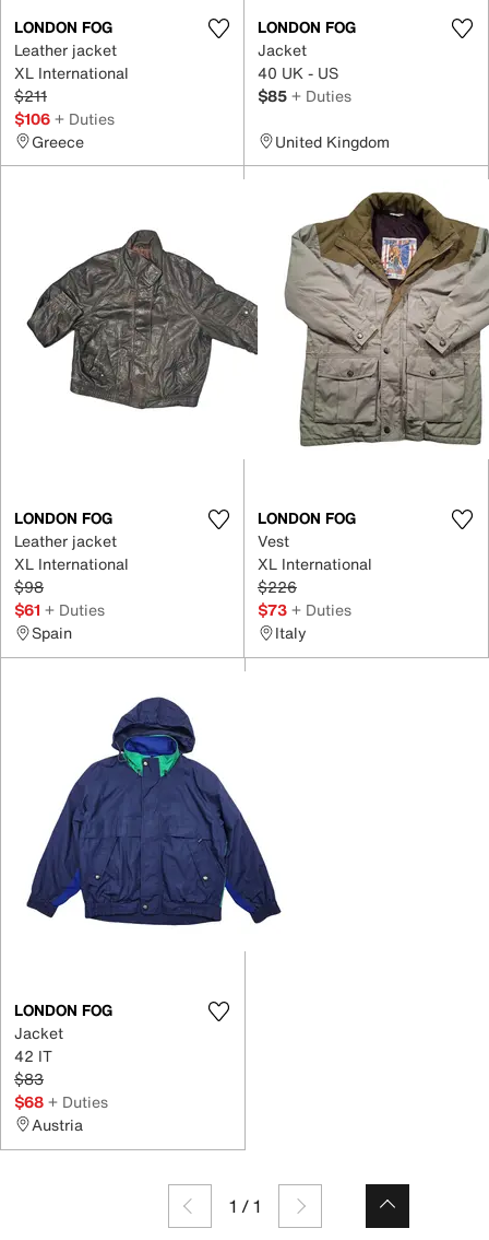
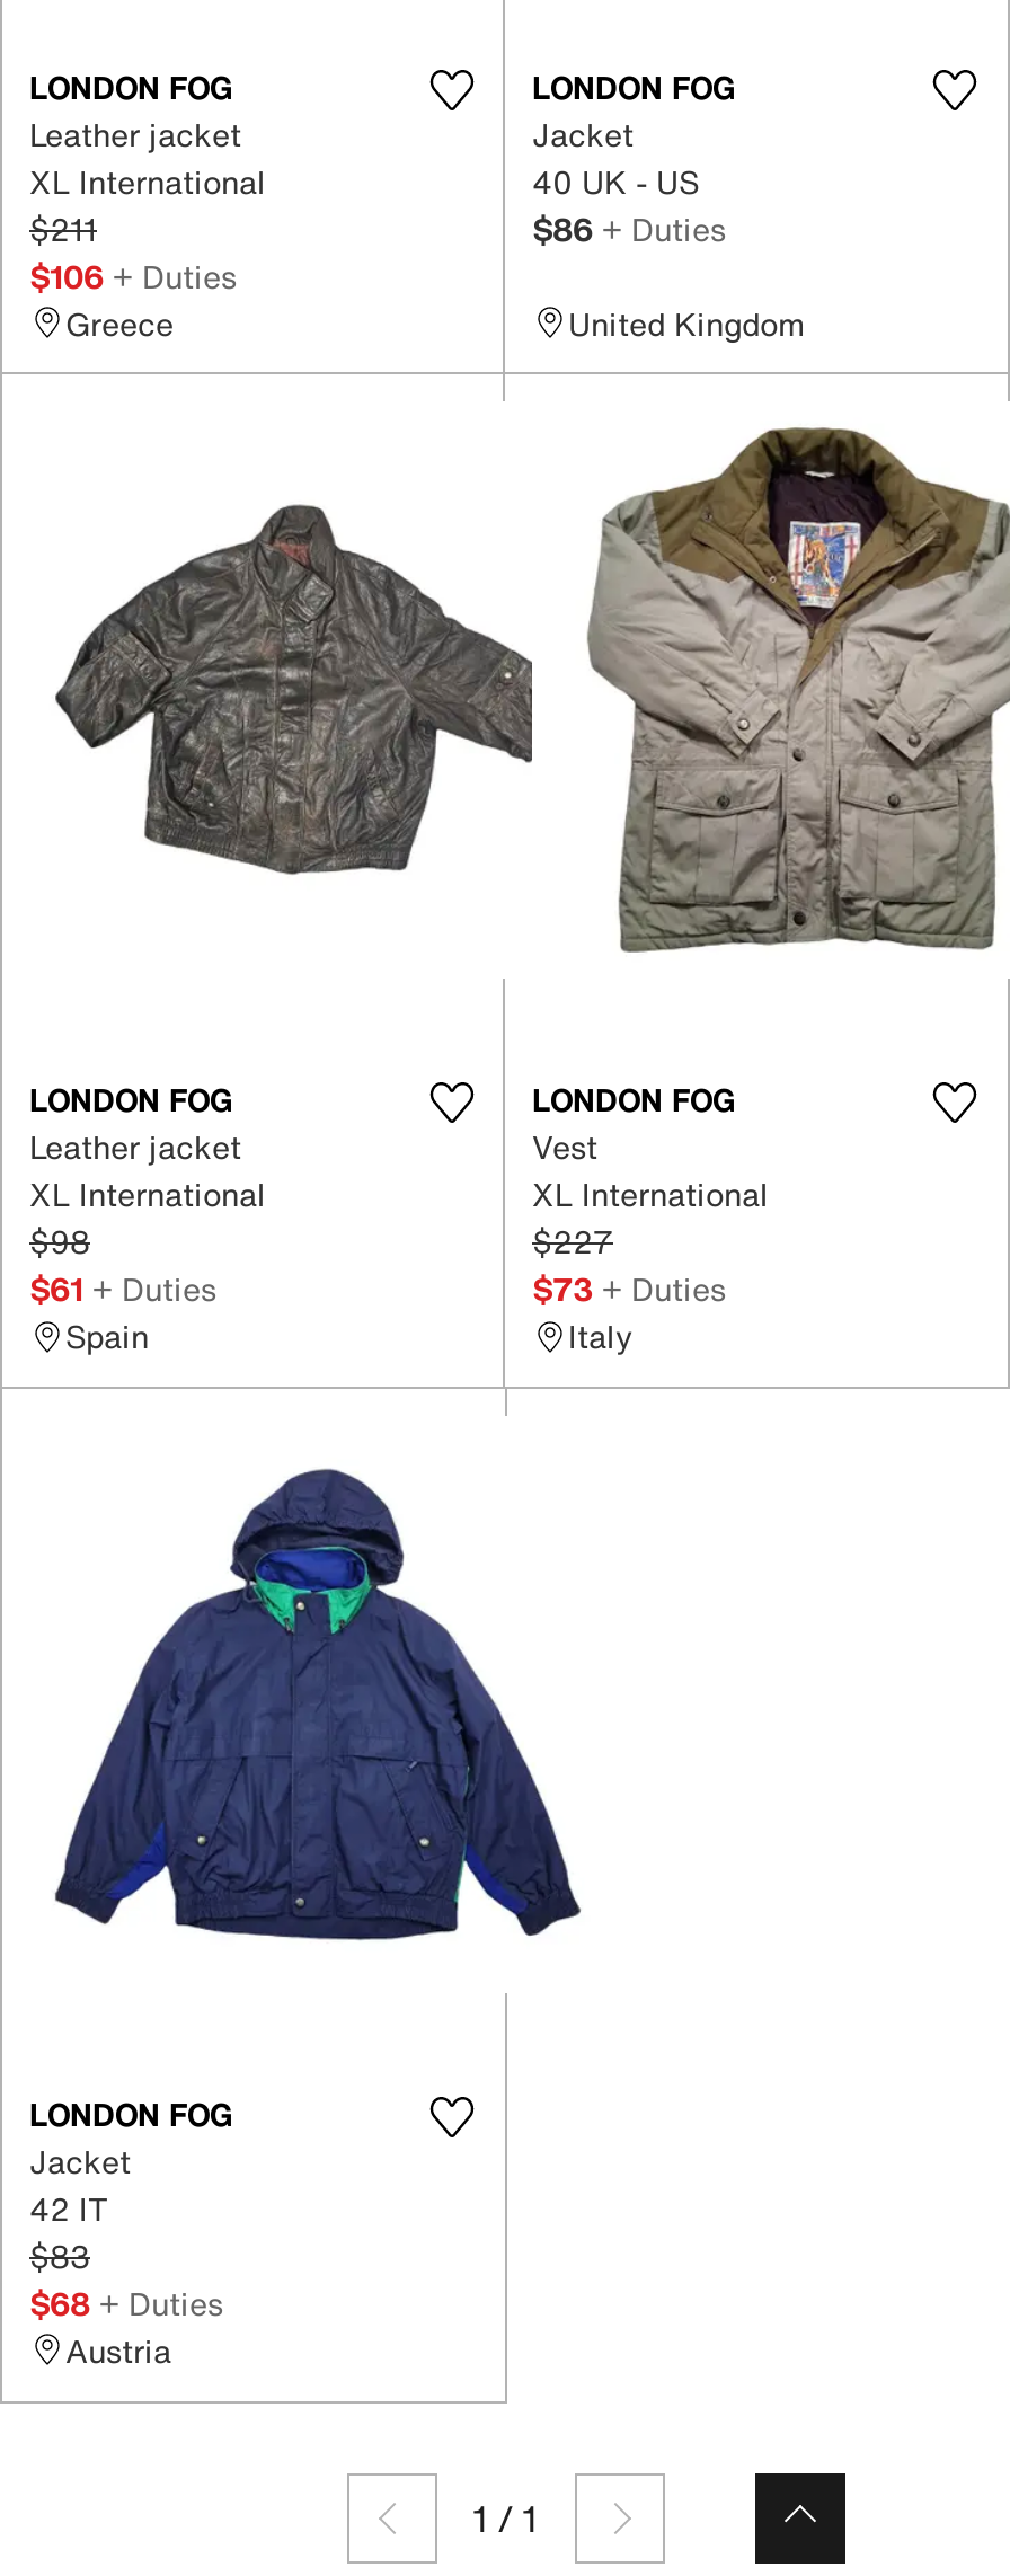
- $85 + Duties
+ $86 + Duties

- $226
+ $227
